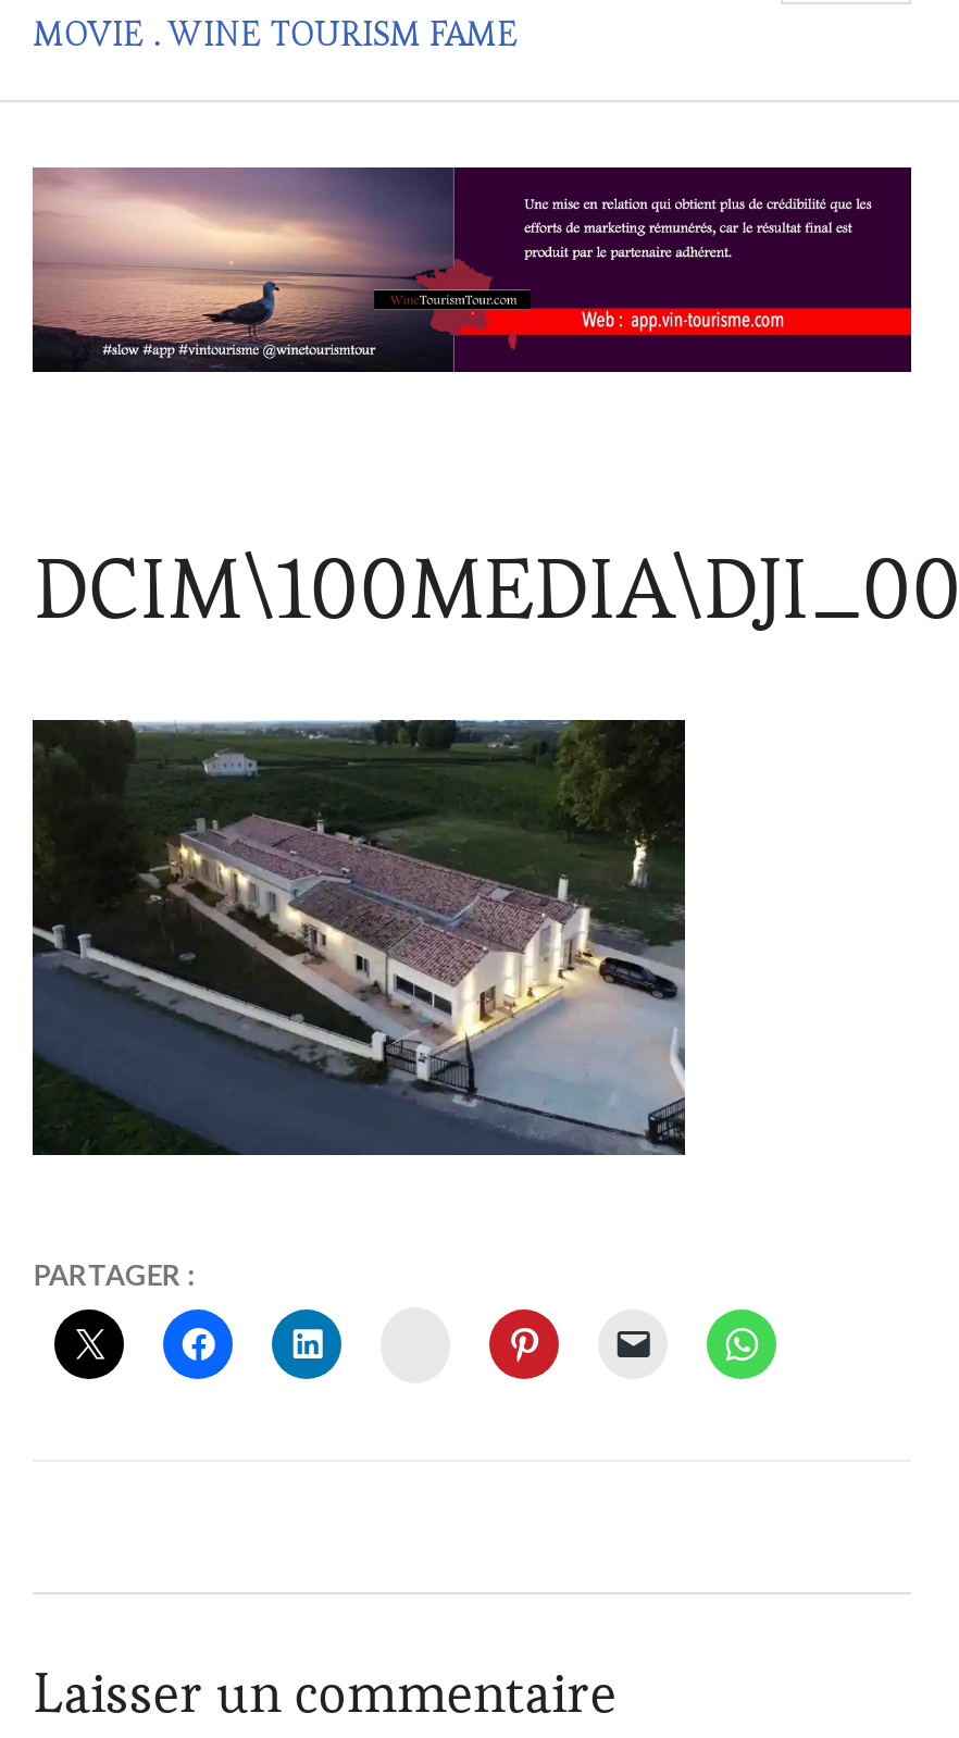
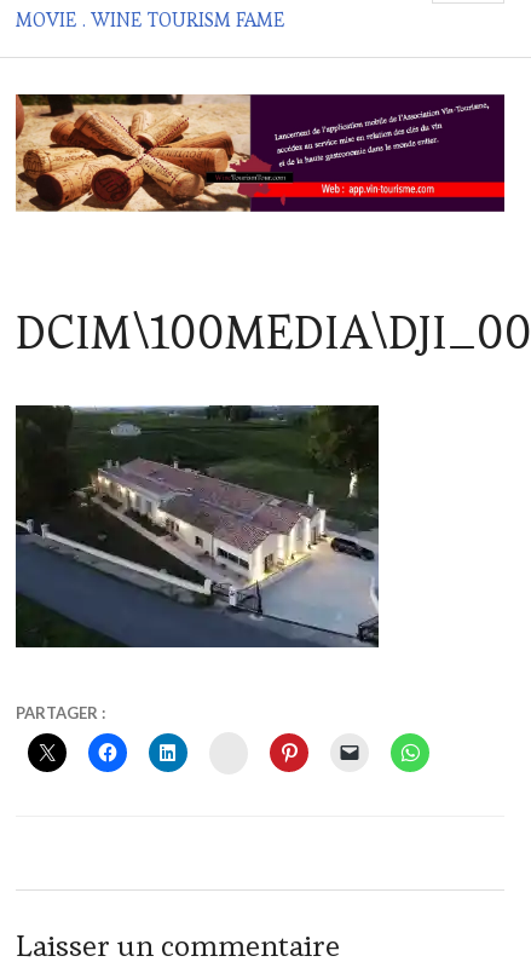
- [image]
+ [image]
